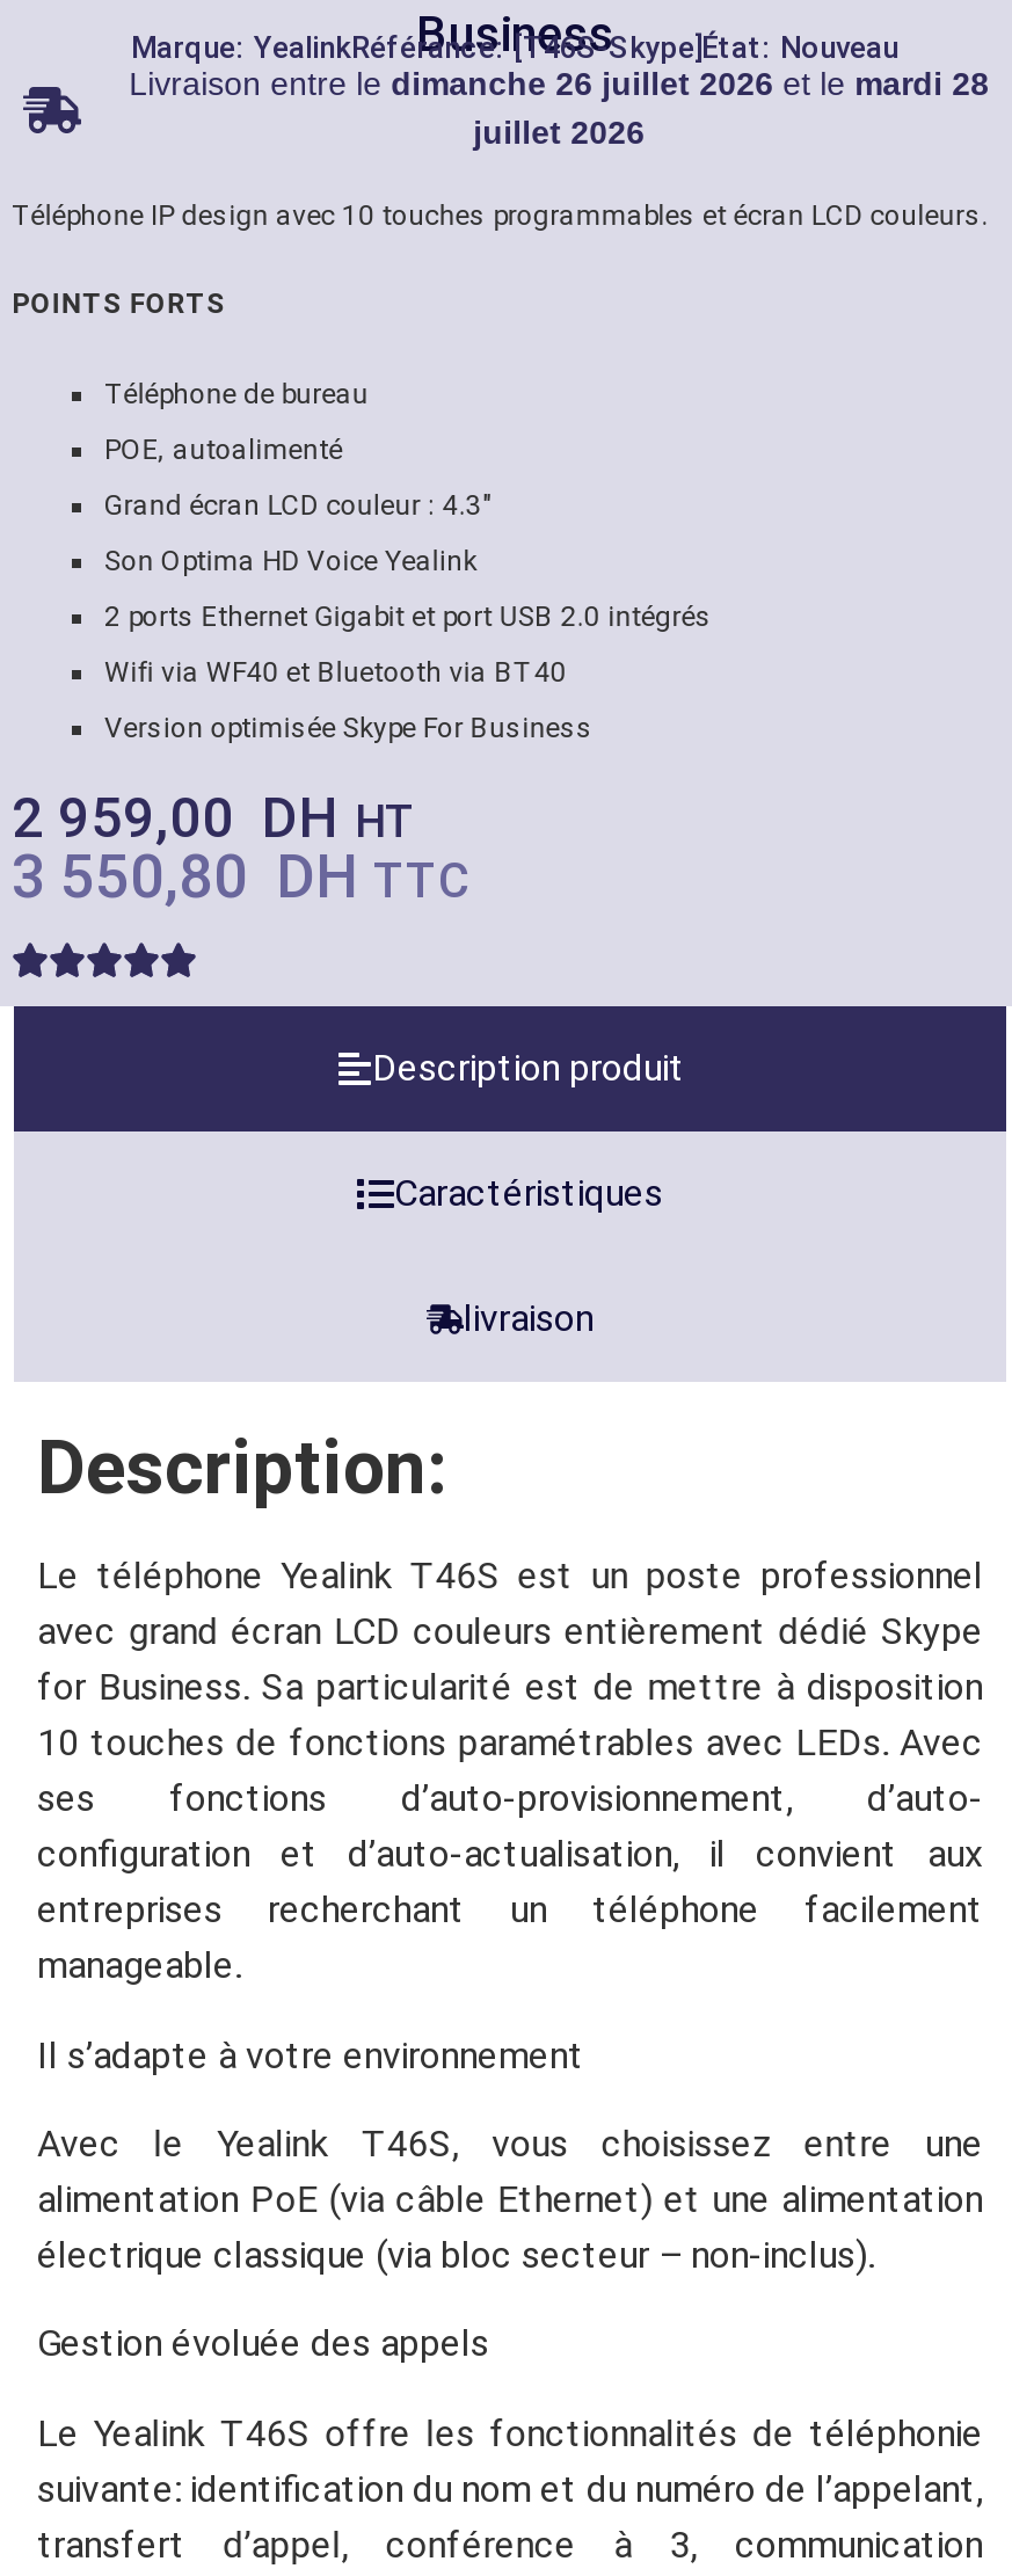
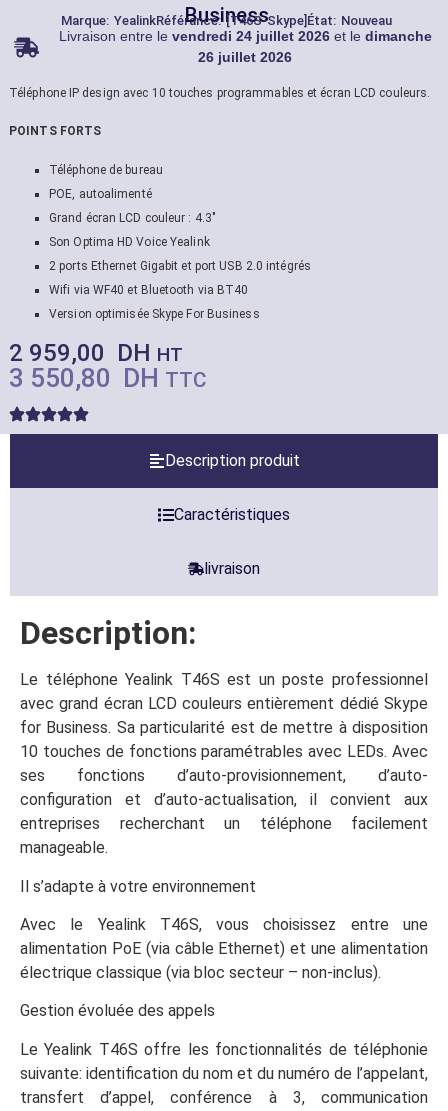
- Livraison entre le dimanche 26 juillet 2026 et le mardi 28
- juillet 2026
+ Livraison entre le vendredi 24 juillet 2026 et le dimanche
+ 26 juillet 2026
